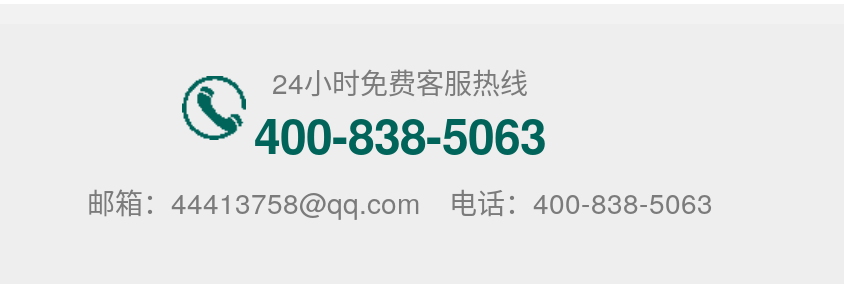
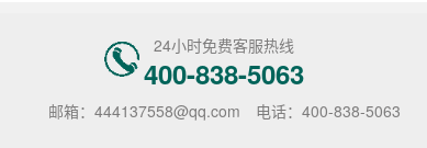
- 邮箱：44413758@qq.com 电话：400-838-5063
+ 邮箱：444137558@qq.com 电话：400-838-5063
